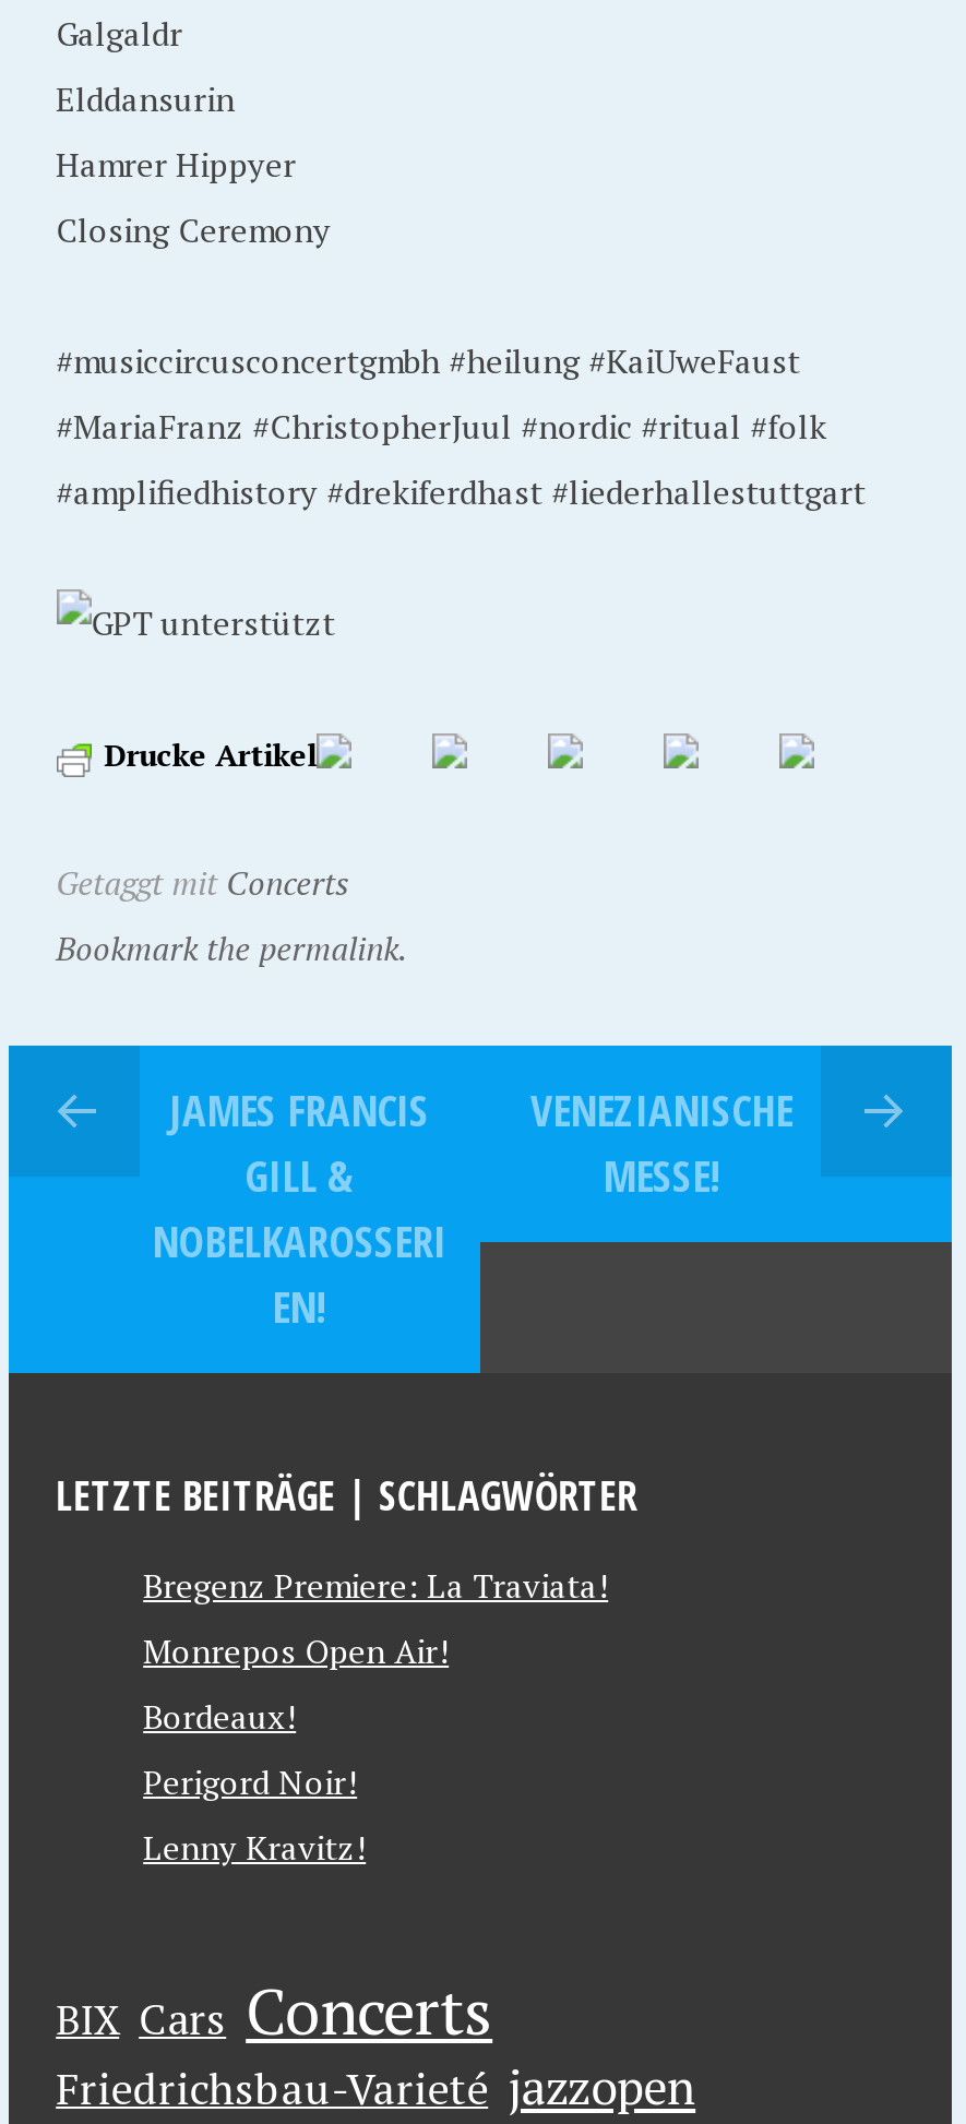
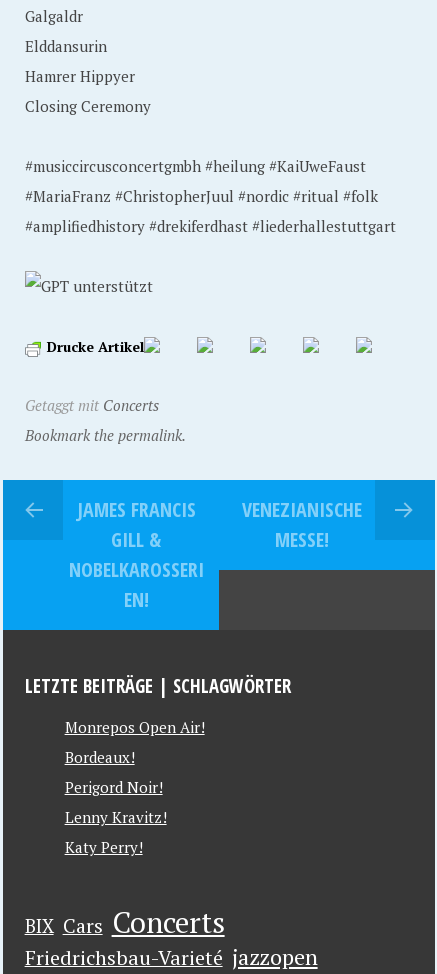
- Bregenz Premiere: La Traviata!

moved up: Monrepos Open Air! | Bordeaux! | Perigord Noir! | Lenny Kravitz!

+ Katy Perry!
